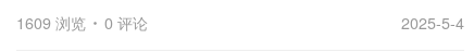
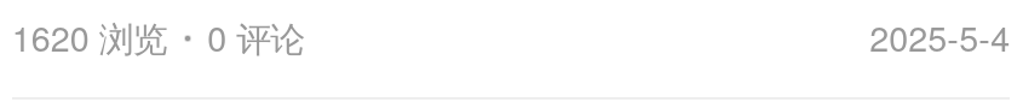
- 1609 浏览 0 评论
+ 1620 浏览 0 评论
